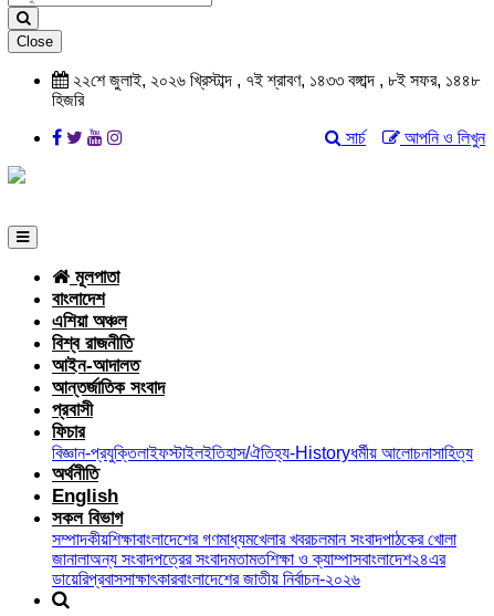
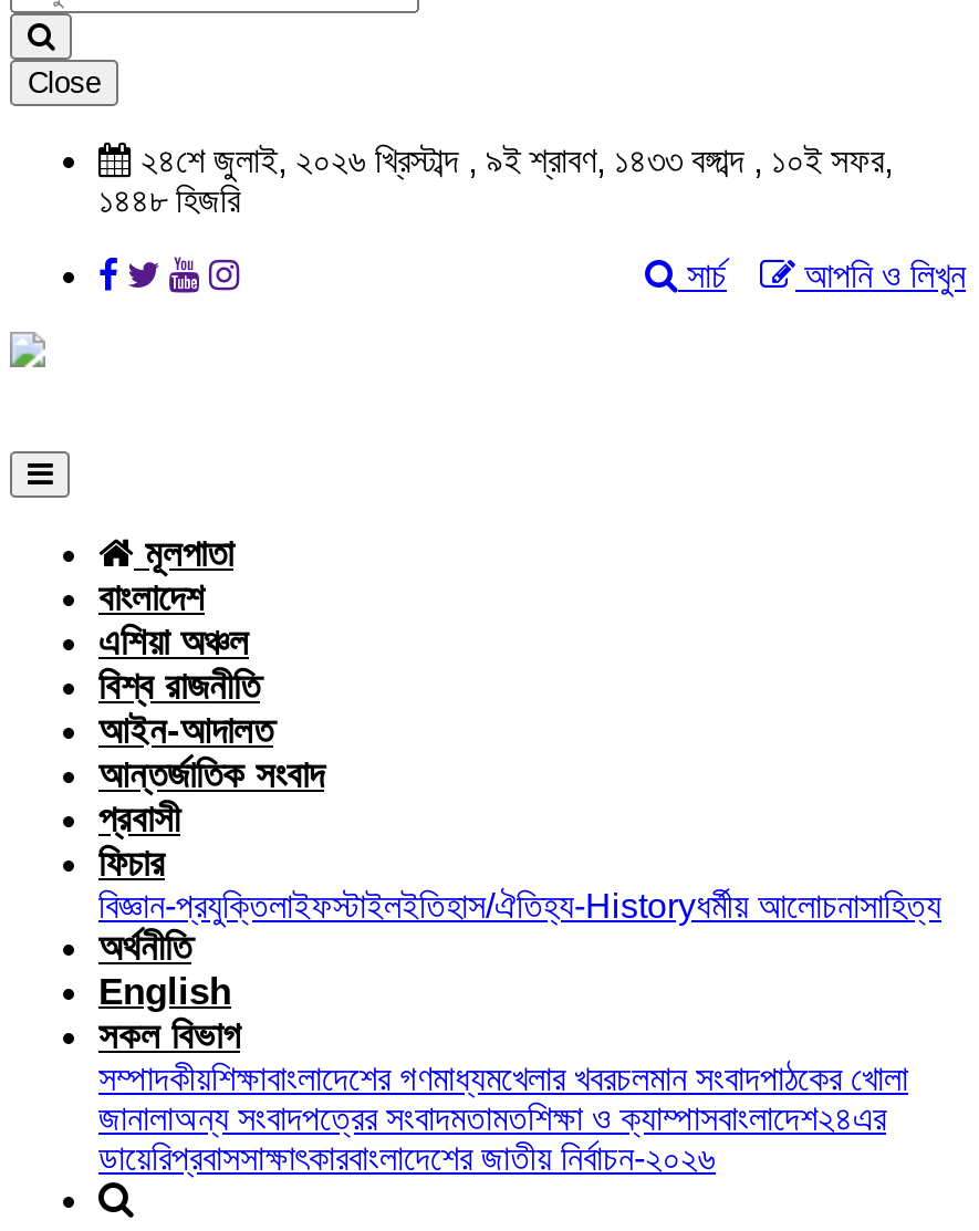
- ২২শে জুলাই, ২০২৬ খ্রিস্টাব্দ , ৭ই শ্রাবণ, ১৪৩৩ বঙ্গাব্দ , ৮ই সফর, ১৪৪৮
- হিজরি
+ ২৪শে জুলাই, ২০২৬ খ্রিস্টাব্দ , ৯ই শ্রাবণ, ১৪৩৩ বঙ্গাব্দ , ১০ই সফর,
+ ১৪৪৮ হিজরি
